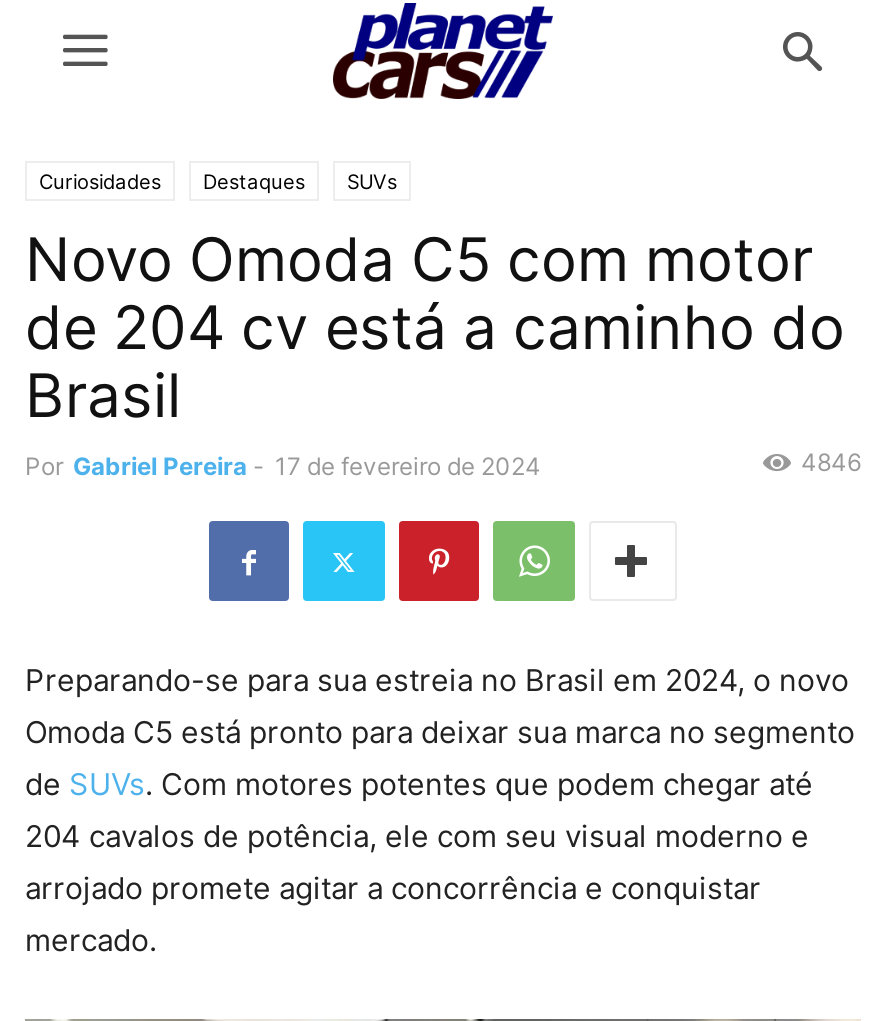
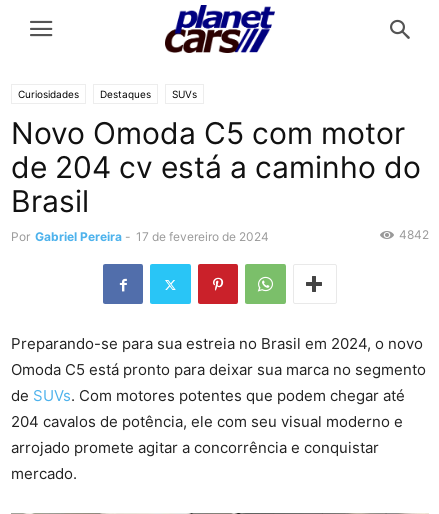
- 4846
+ 4842
